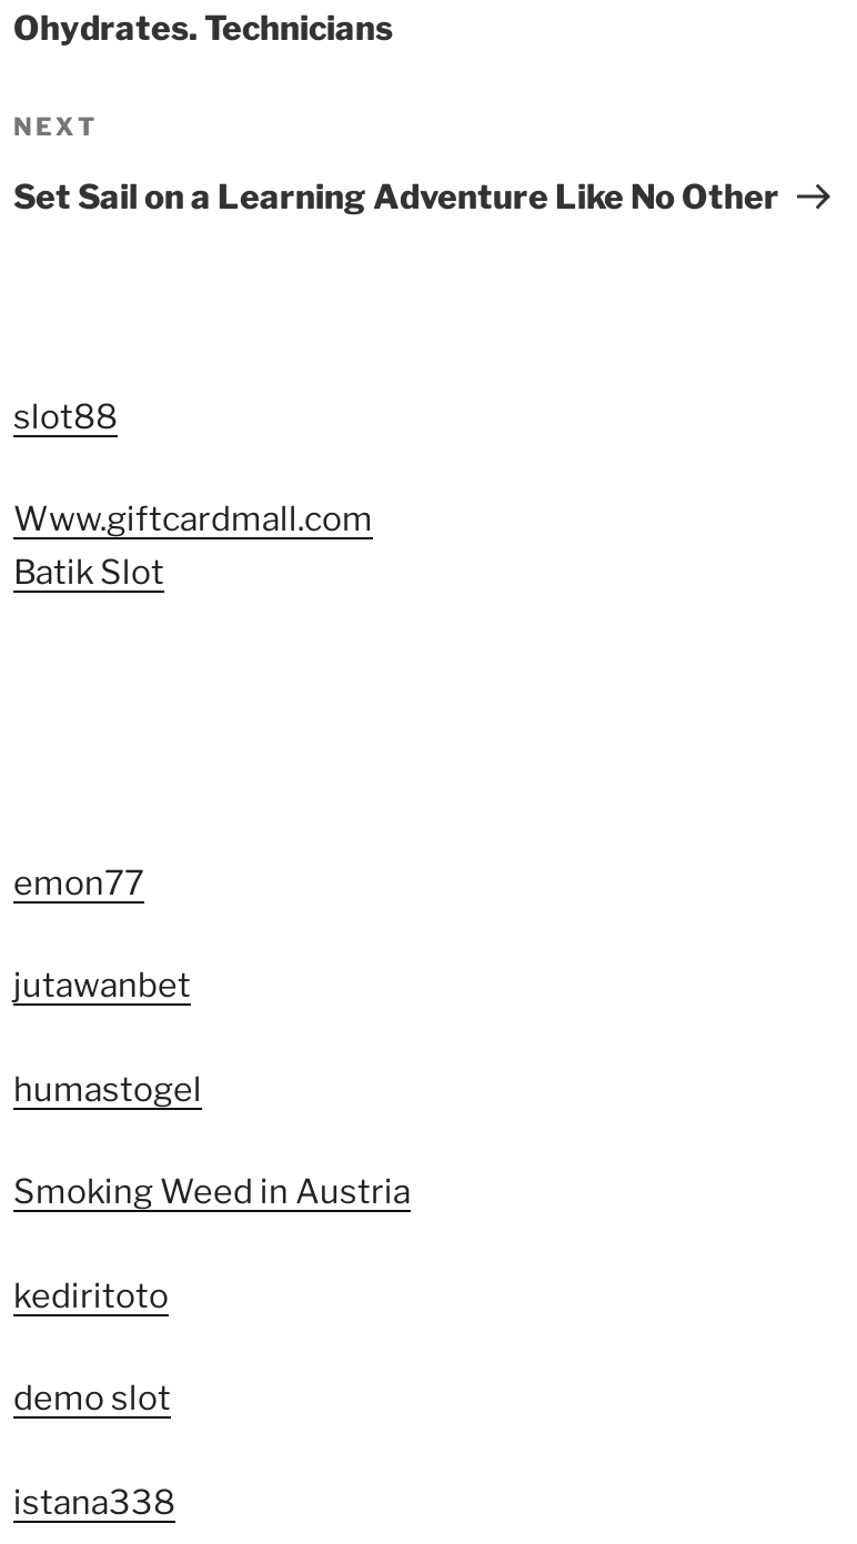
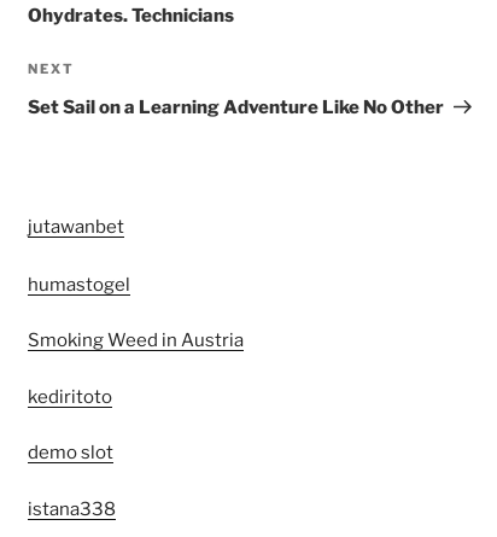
- slot88
- Www.giftcardmall.com
- Batik Slot

- emon77
